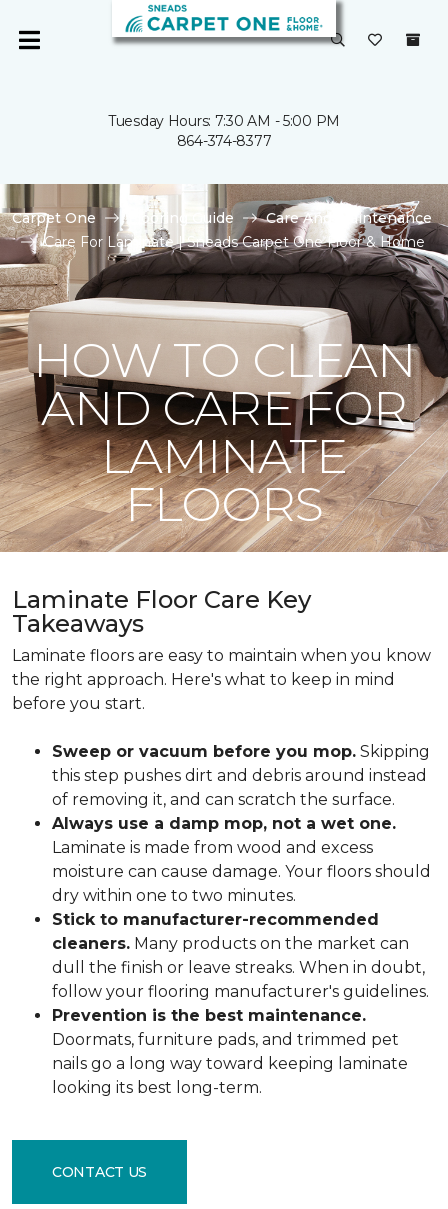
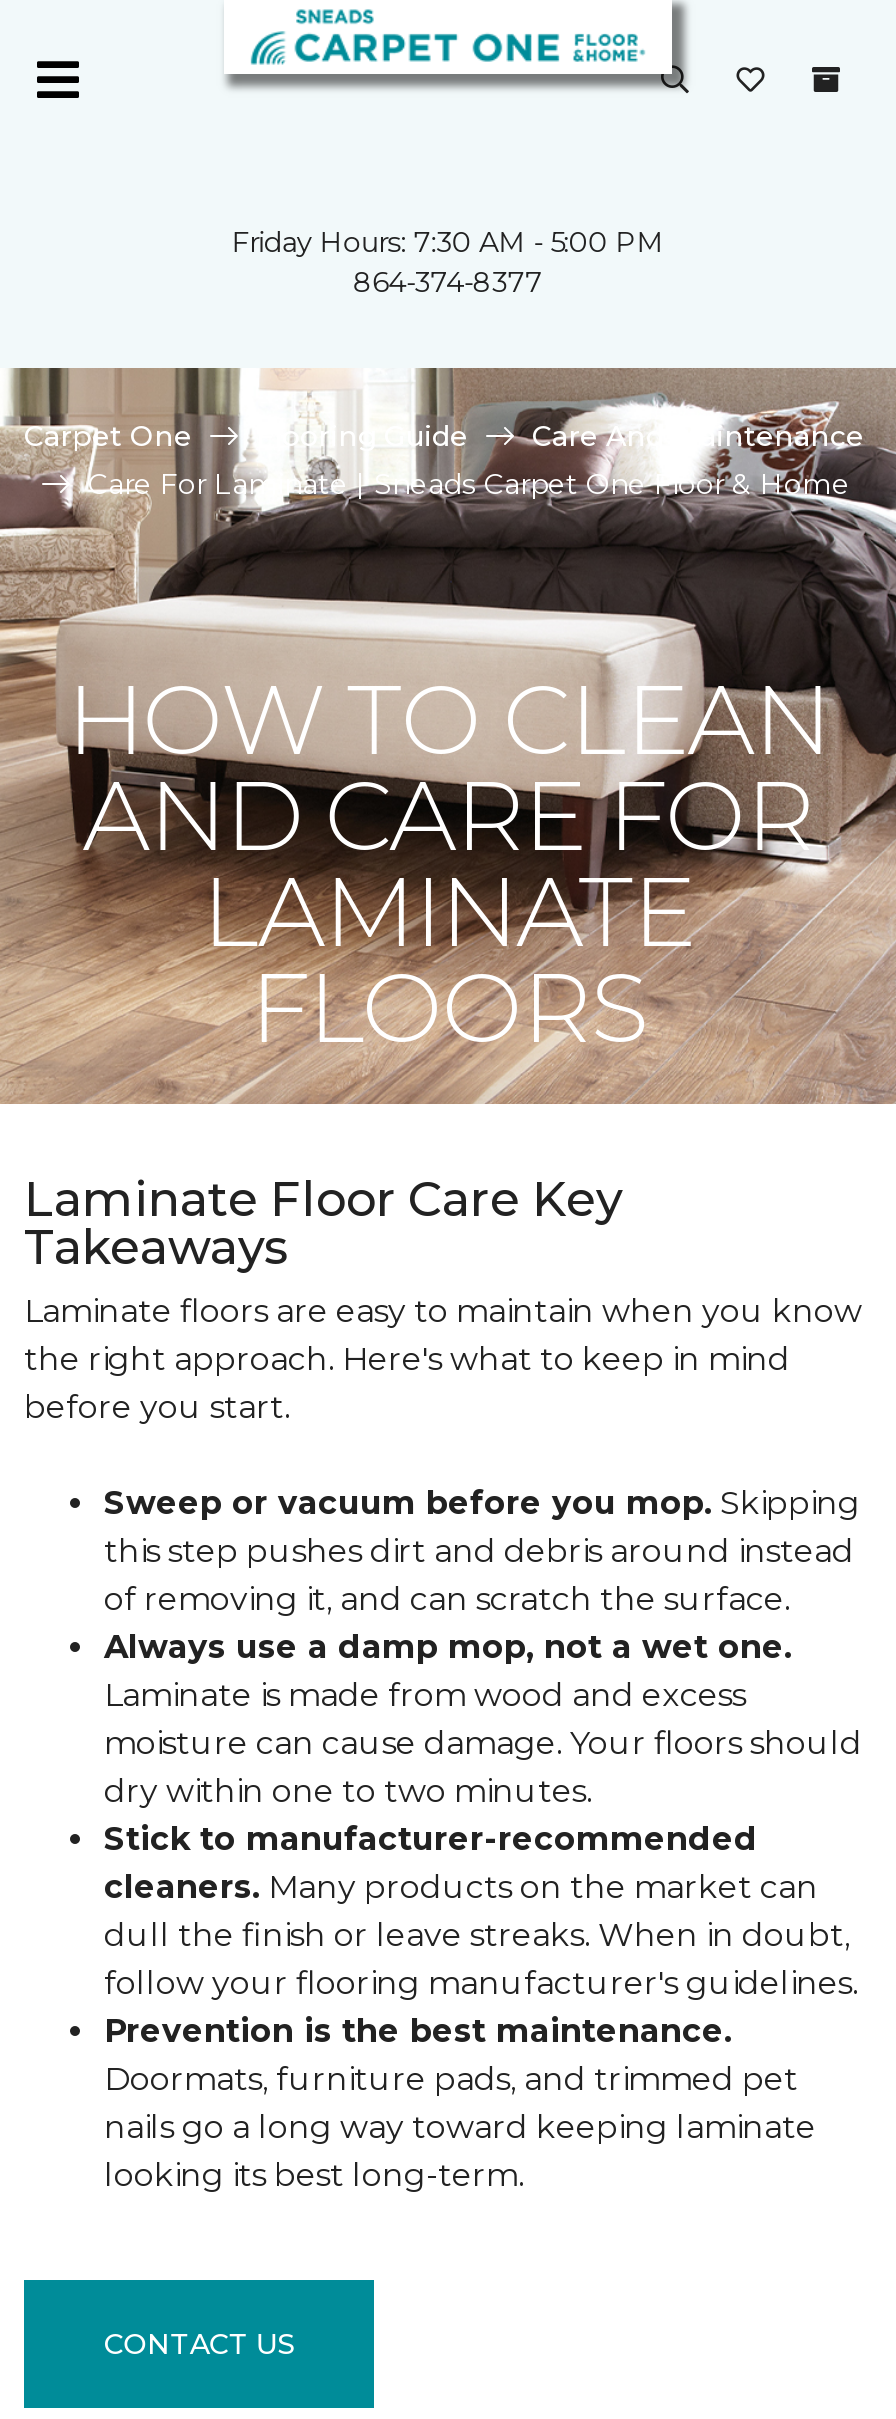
- Tuesday Hours: 7:30 AM - 5:00 PM
+ Friday Hours: 7:30 AM - 5:00 PM
